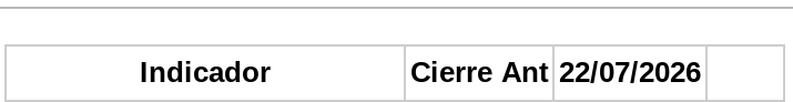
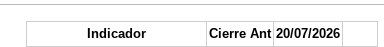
- Cierre Ant 22/07/2026
+ Cierre Ant 20/07/2026
